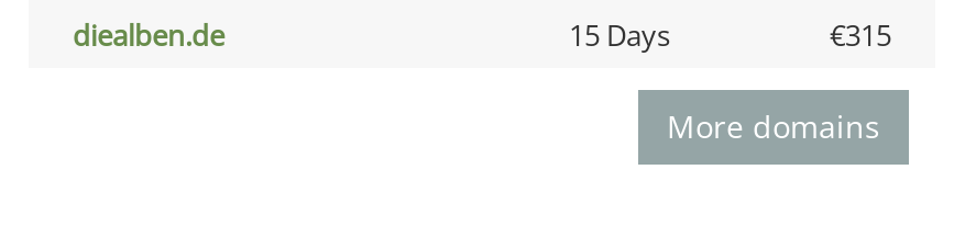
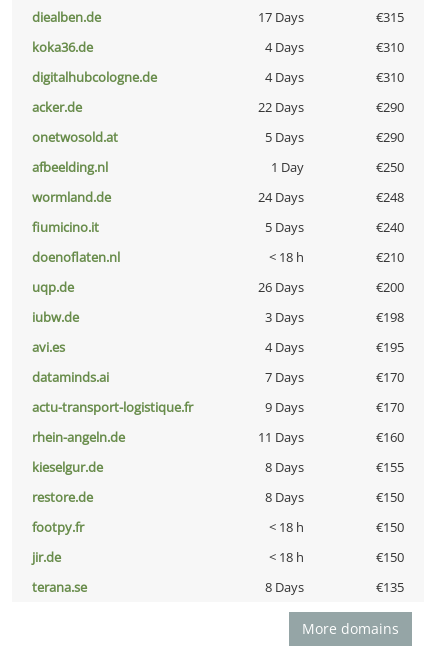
- 15 Days
+ 17 Days

+ koka36.de
+ 4 Days
+ €310
+ digitalhubcologne.de
+ 4 Days
+ €310
+ acker.de
+ 22 Days
+ €290
+ onetwosold.at
+ 5 Days
+ €290
+ afbeelding.nl
+ 1 Day
+ €250
+ wormland.de
+ 24 Days
+ €248
+ fiumicino.it
+ 5 Days
+ €240
+ doenoflaten.nl
+ < 18 h
+ €210
+ uqp.de
+ 26 Days
+ €200
+ iubw.de
+ 3 Days
+ €198
+ avi.es
+ 4 Days
+ €195
+ dataminds.ai
+ 7 Days
+ €170
+ actu-transport-logistique.fr
+ 9 Days
+ €170
+ rhein-angeln.de
+ 11 Days
+ €160
+ kieselgur.de
+ 8 Days
+ €155
+ restore.de
+ 8 Days
+ €150
+ footpy.fr
+ < 18 h
+ €150
+ jir.de
+ < 18 h
+ €150
+ terana.se
+ 8 Days
+ €135
